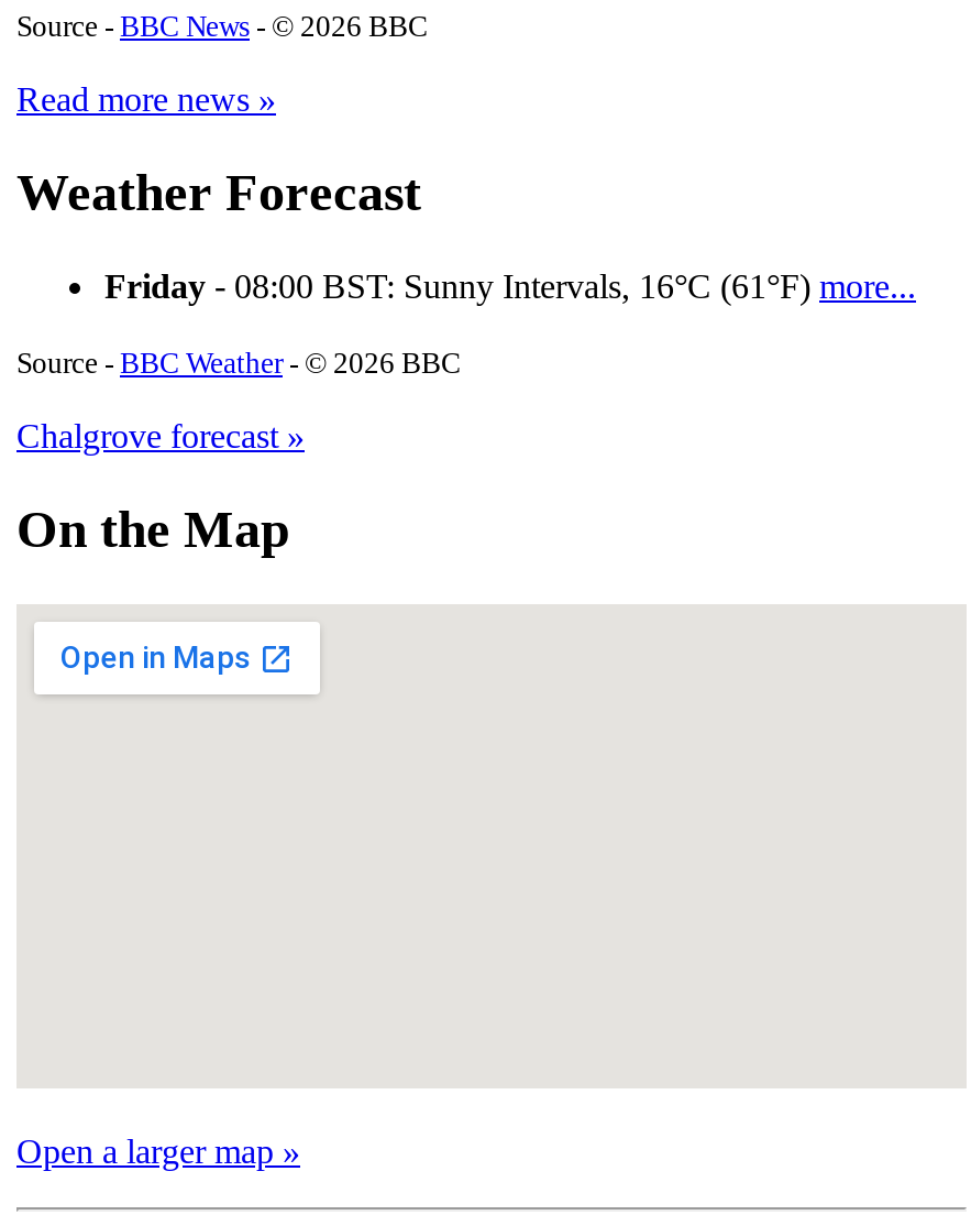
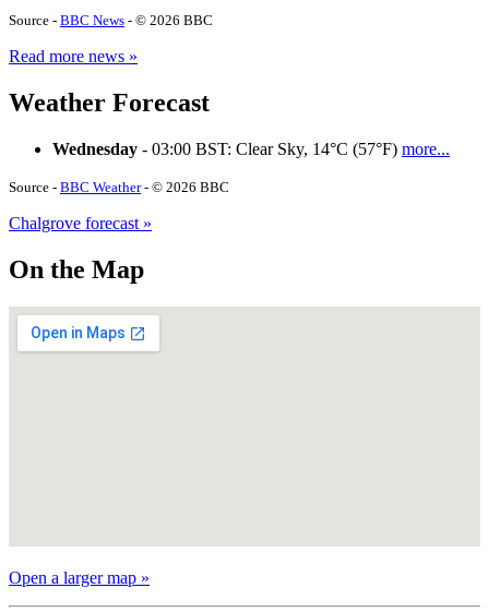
- Friday - 08:00 BST: Sunny Intervals, 16°C (61°F) more...
+ Wednesday - 03:00 BST: Clear Sky, 14°C (57°F) more...
